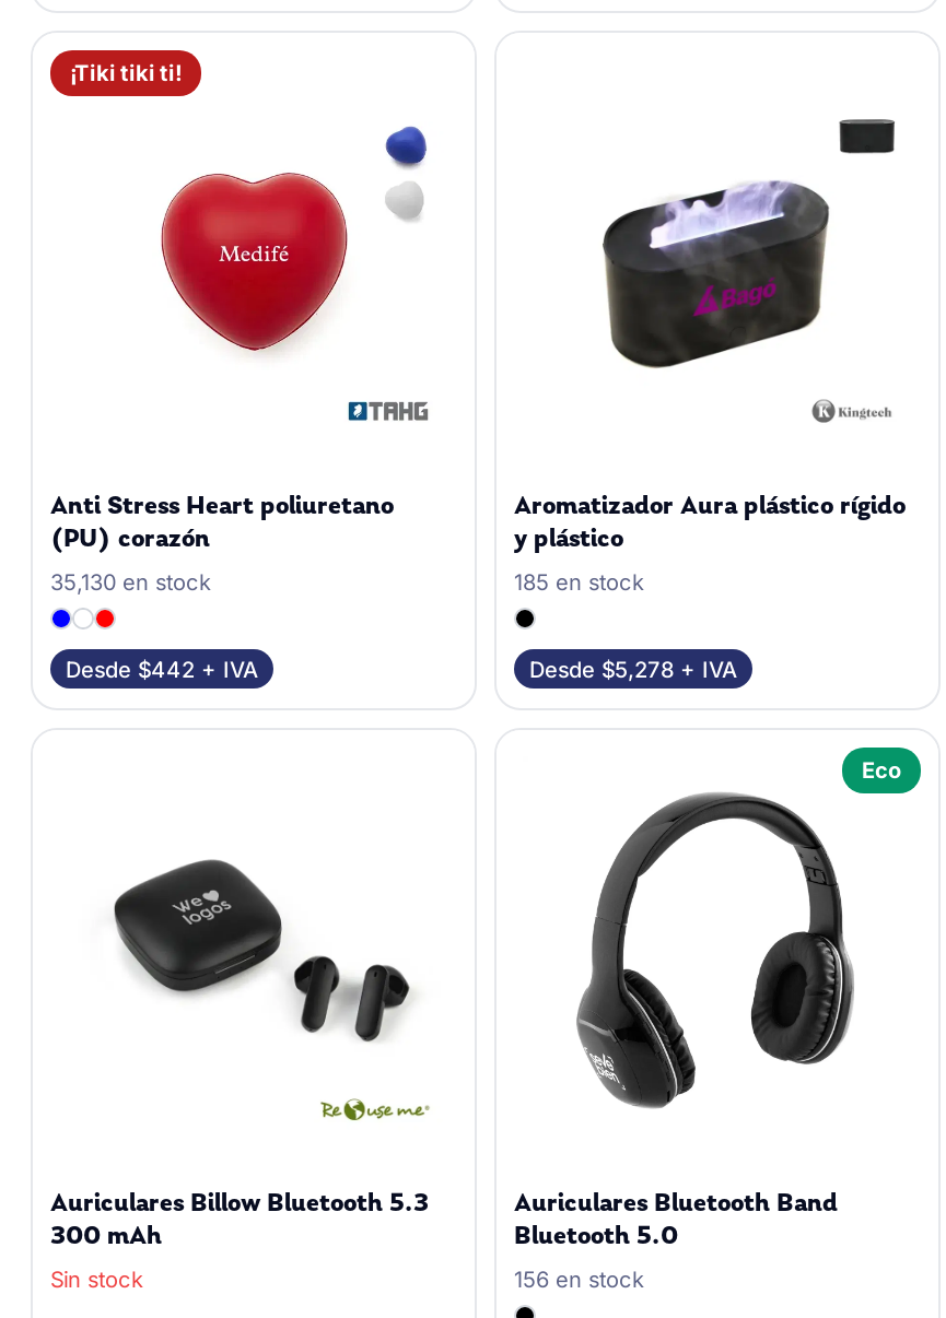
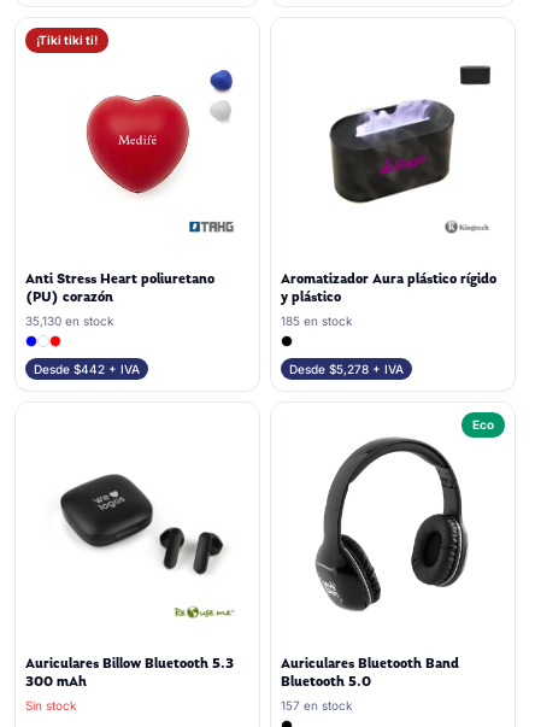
- 156 en stock
+ 157 en stock
